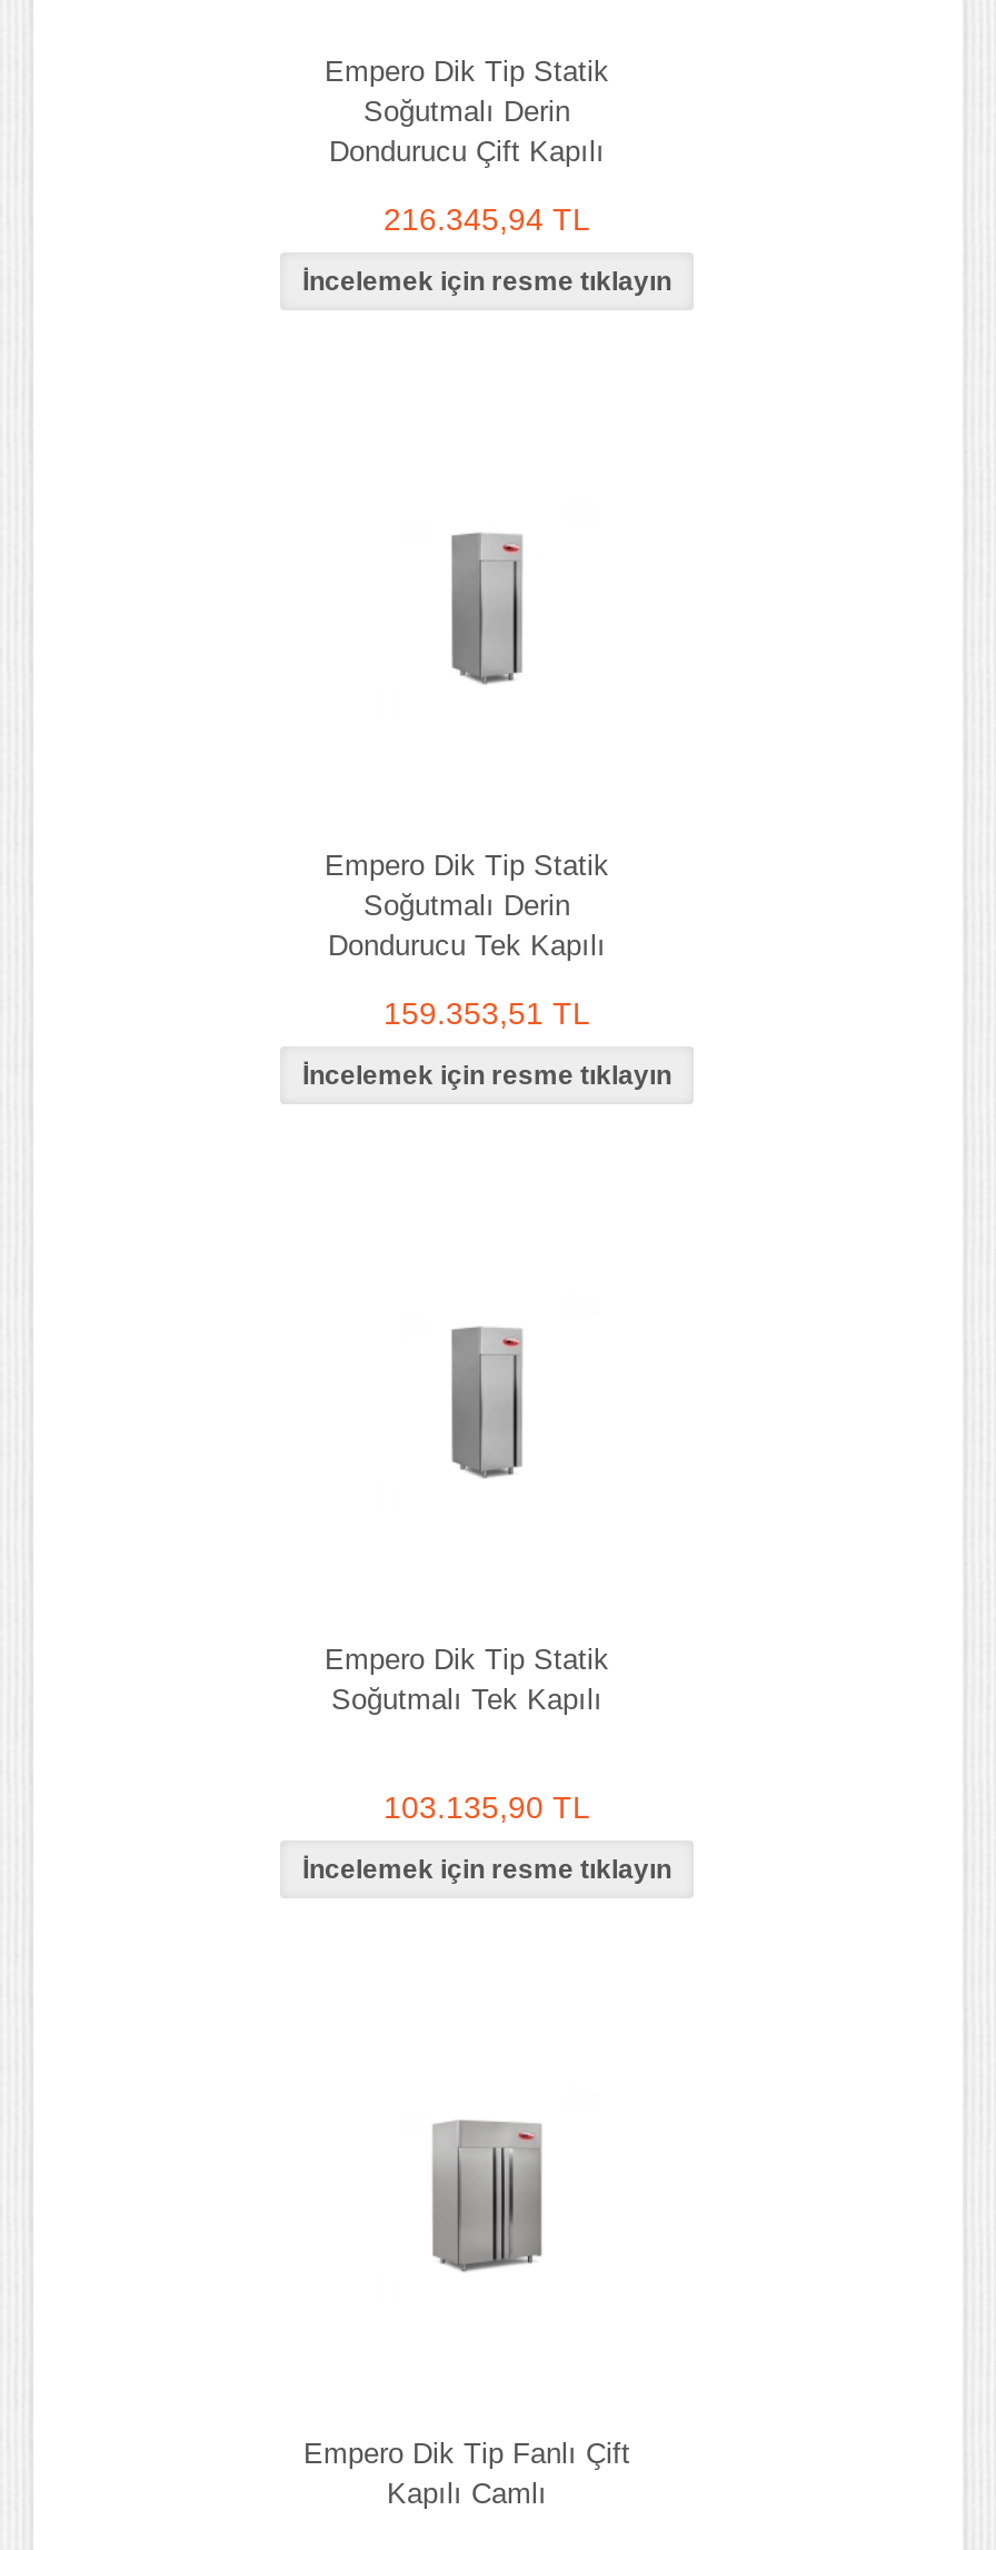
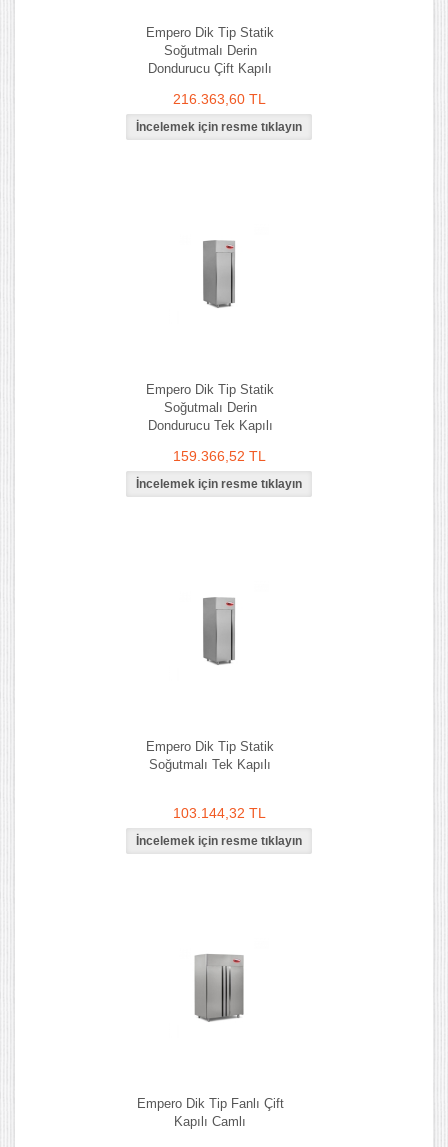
- 216.345,94 TL
+ 216.363,60 TL

- 159.353,51 TL
+ 159.366,52 TL

- 103.135,90 TL
+ 103.144,32 TL
